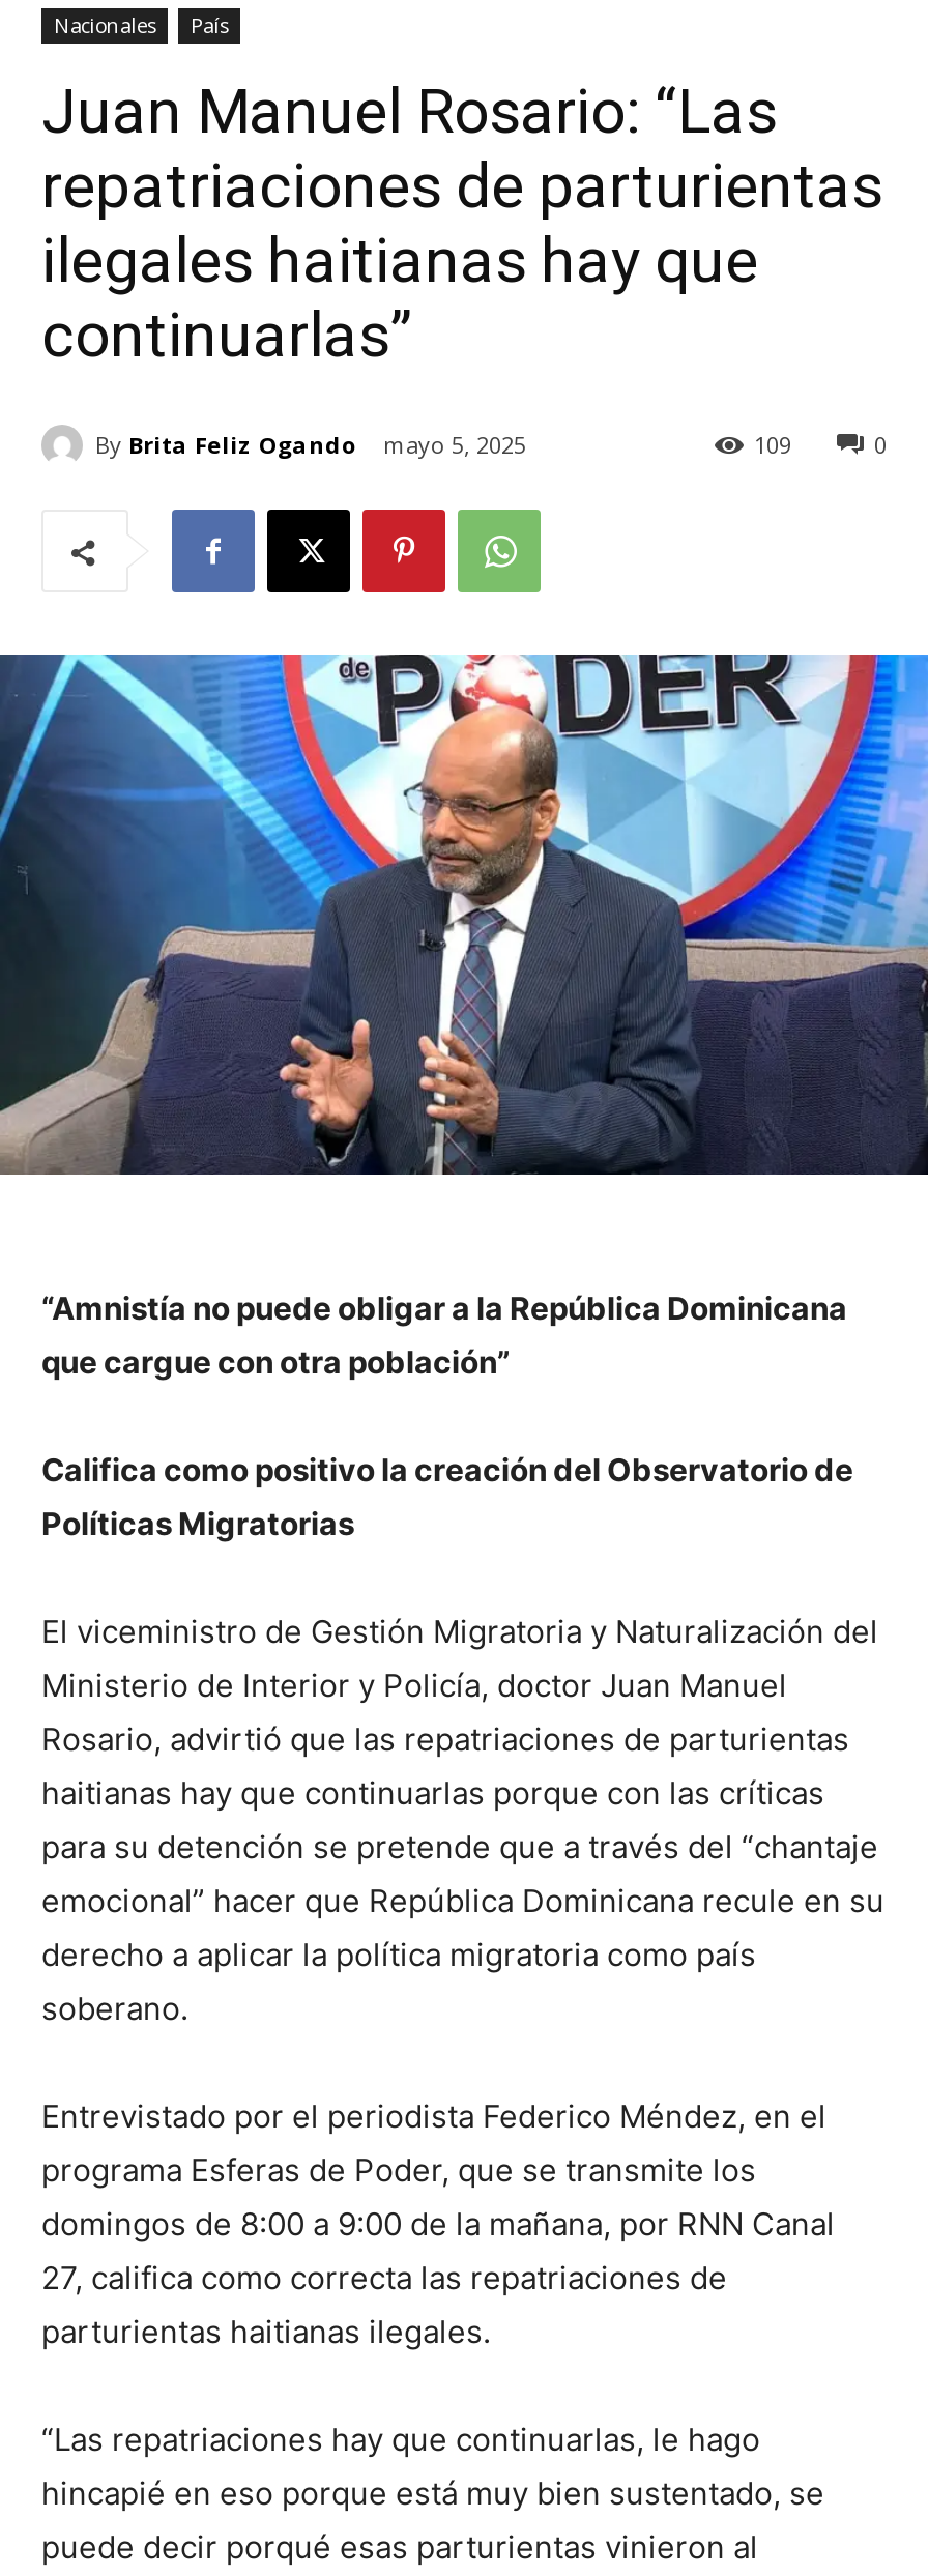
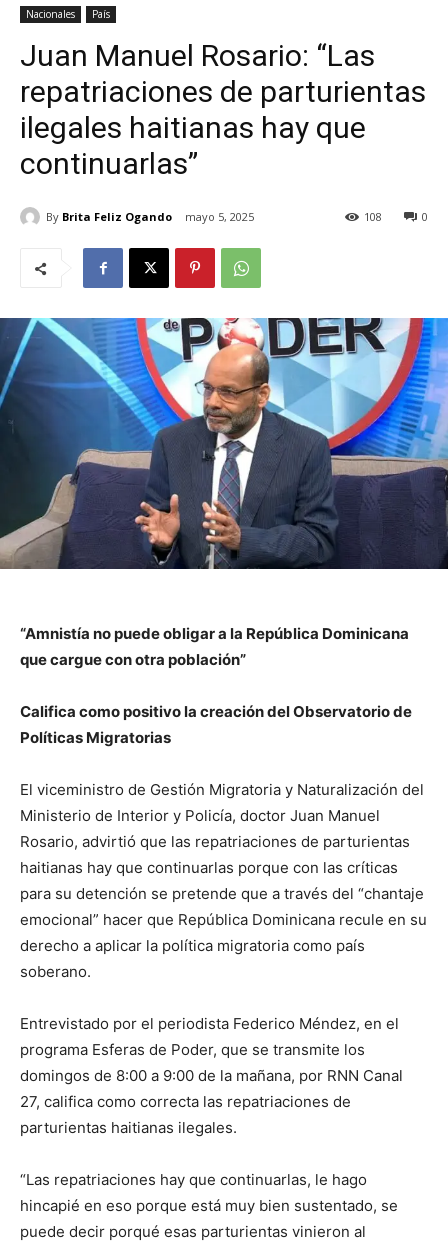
- 109
+ 108
